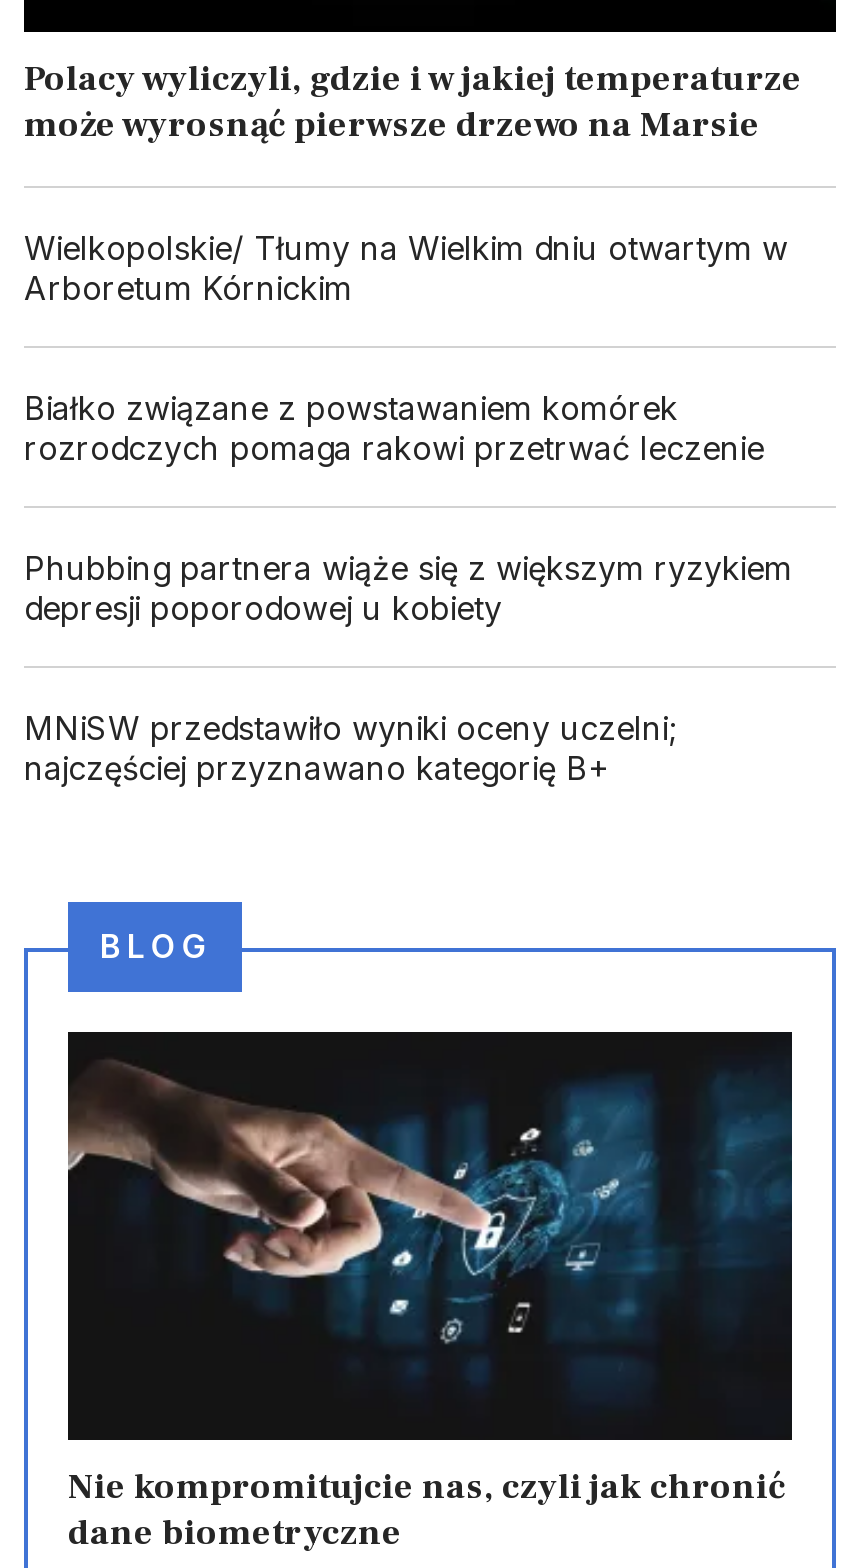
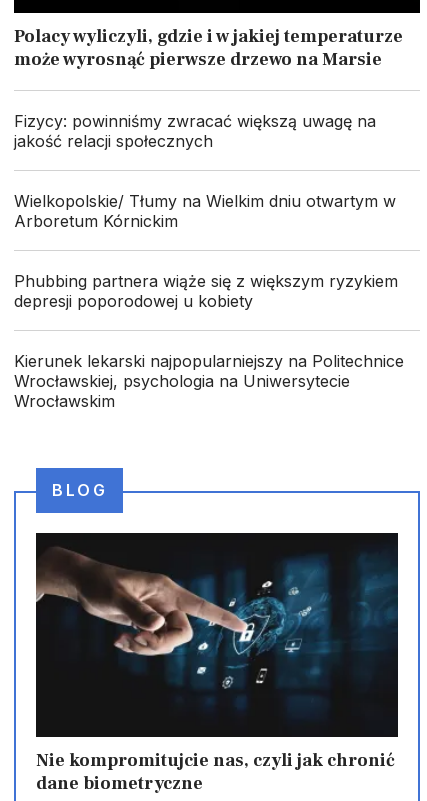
+ Fizycy: powinniśmy zwracać większą uwagę na
+ jakość relacji społecznych

moved down: Wielkopolskie/ Tłumy na Wielkim dniu otwartym w | Arboretum Kórnickim

- Białko związane z powstawaniem komórek
- rozrodczych pomaga rakowi przetrwać leczenie

- MNiSW przedstawiło wyniki oceny uczelni;
- najczęściej przyznawano kategorię B+
+ Kierunek lekarski najpopularniejszy na Politechnice
+ Wrocławskiej, psychologia na Uniwersytecie
+ Wrocławskim
